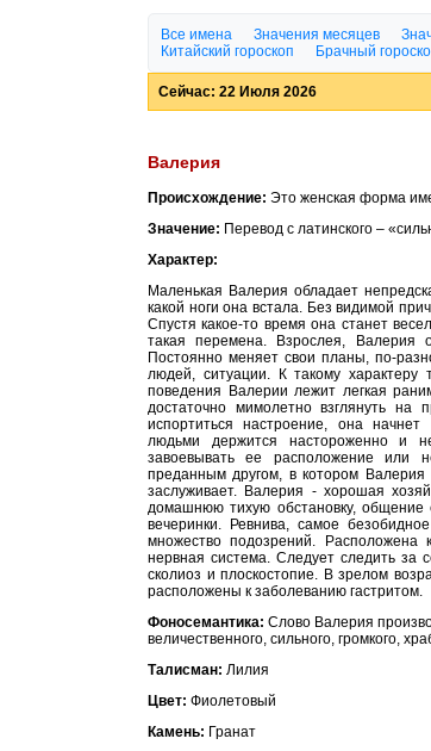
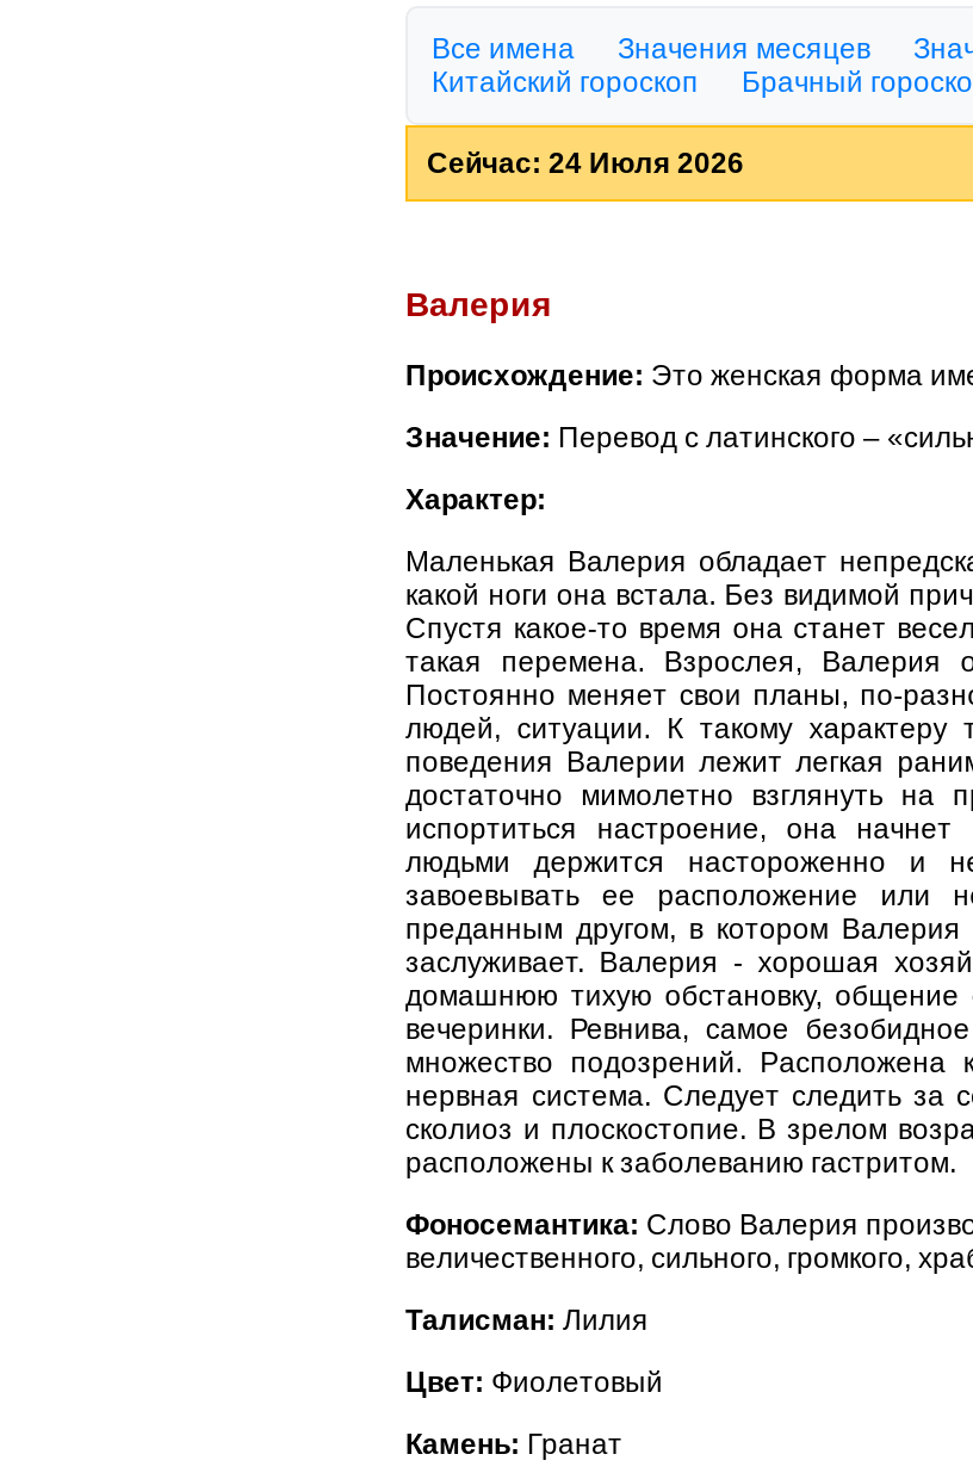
- Сейчас: 22 Июля 2026
+ Сейчас: 24 Июля 2026
